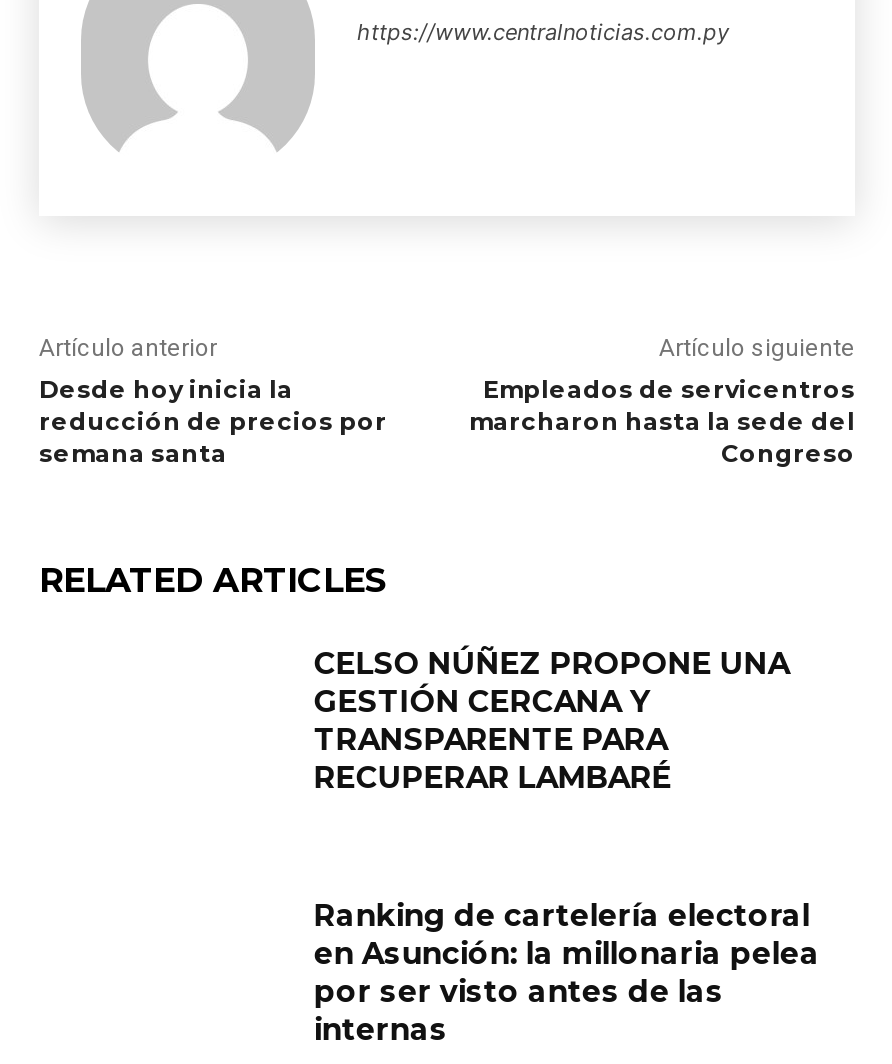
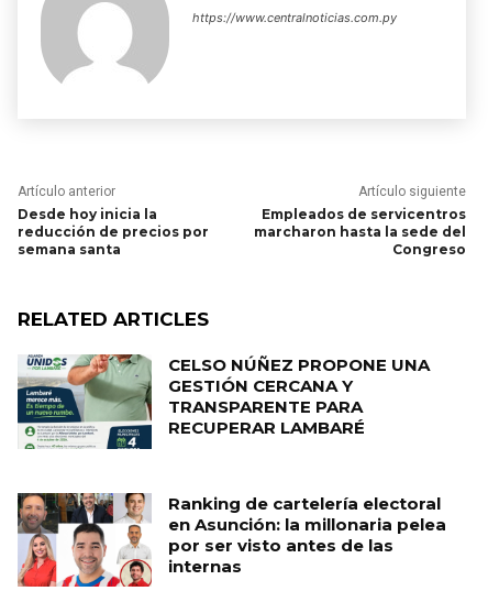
+ [image]

+ [image]
